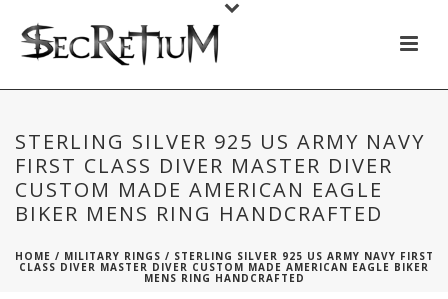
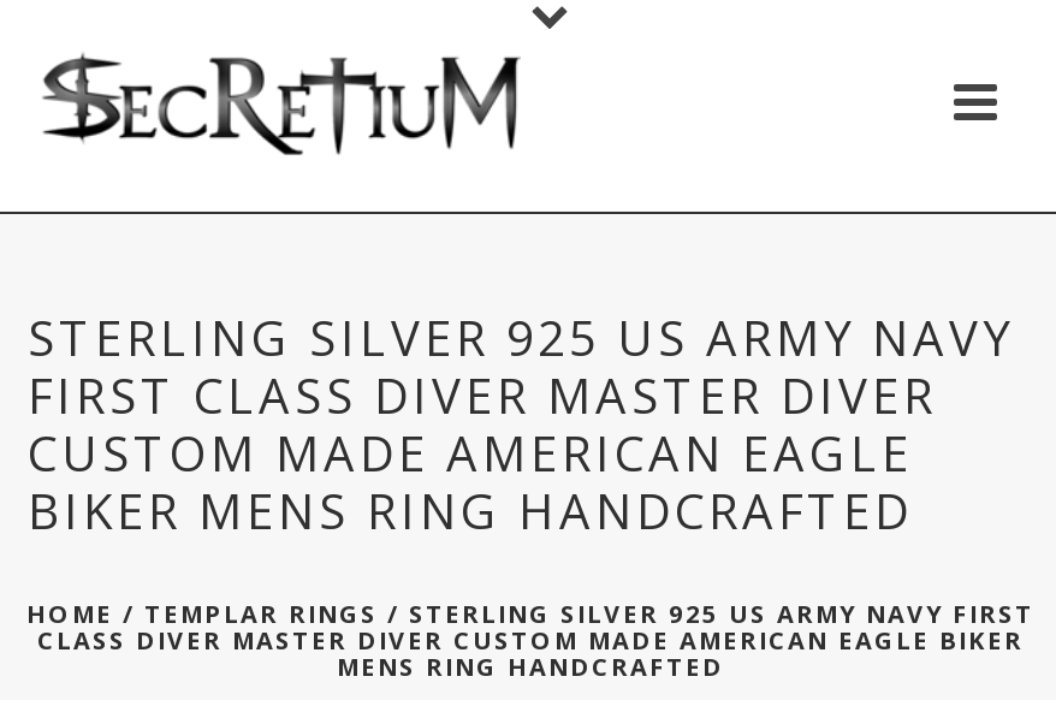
- HOME / MILITARY RINGS / STERLING SILVER 925 US ARMY NAVY FIRST
+ HOME / TEMPLAR RINGS / STERLING SILVER 925 US ARMY NAVY FIRST
